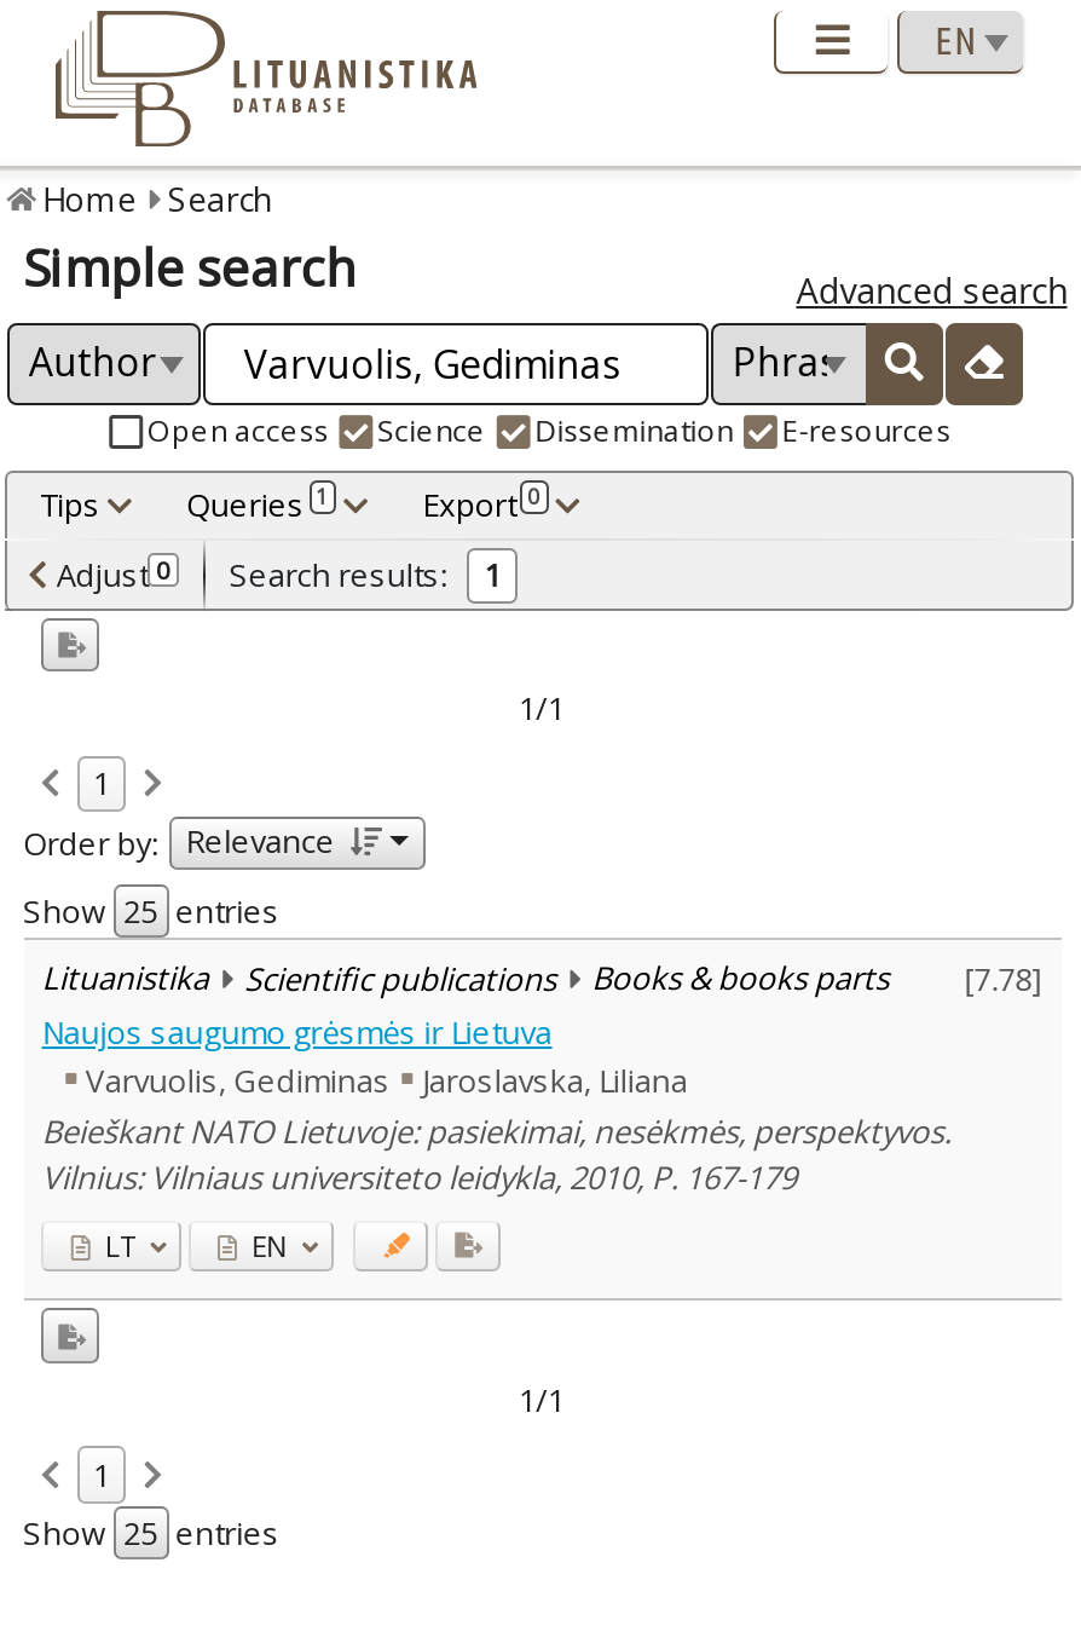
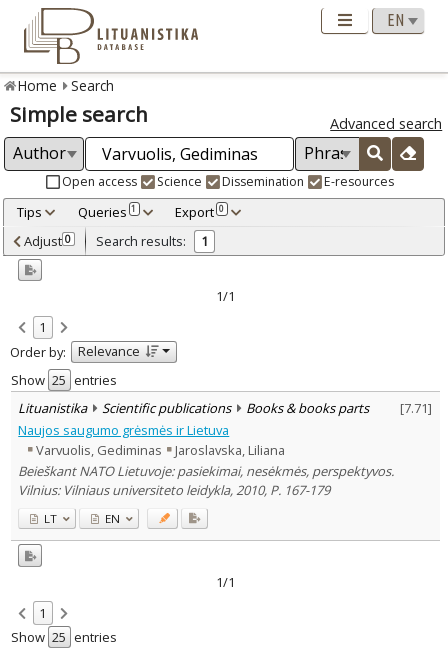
- [7.78]
+ [7.71]
